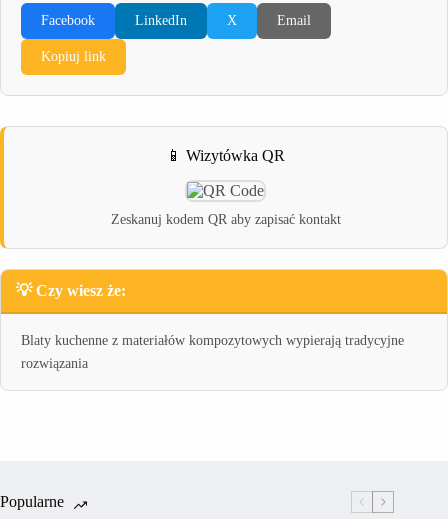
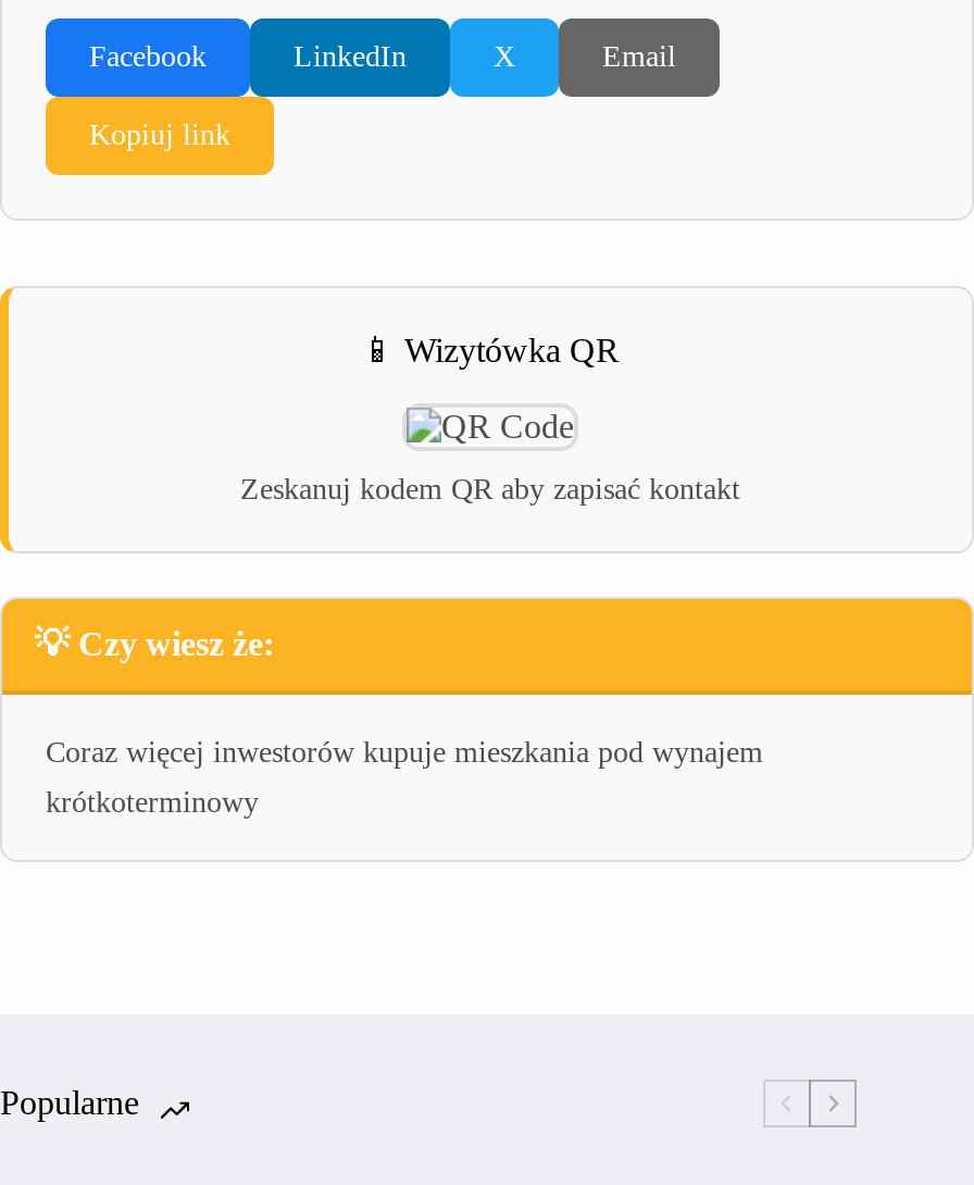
- Blaty kuchenne z materiałów kompozytowych wypierają tradycyjne
+ Coraz więcej inwestorów kupuje mieszkania pod wynajem

- rozwiązania
+ krótkoterminowy
